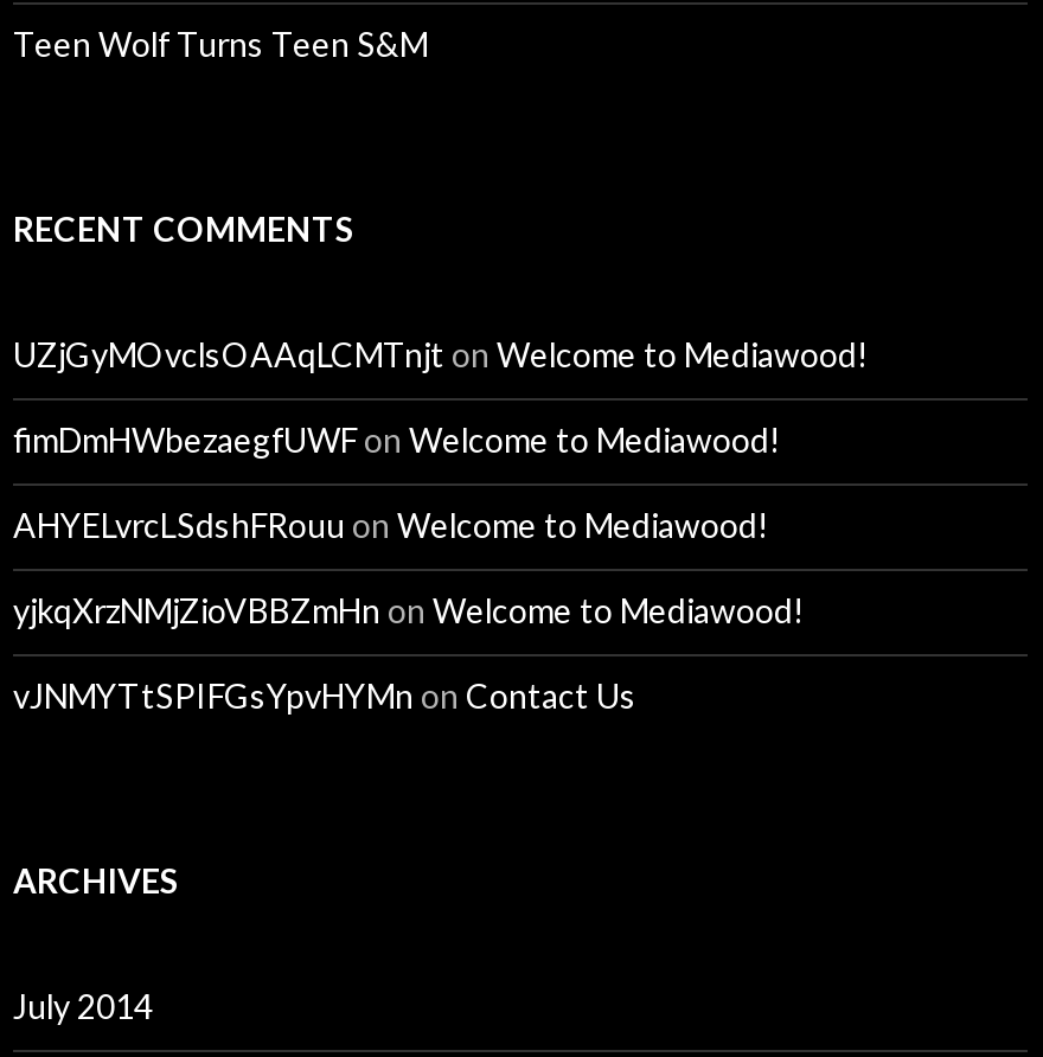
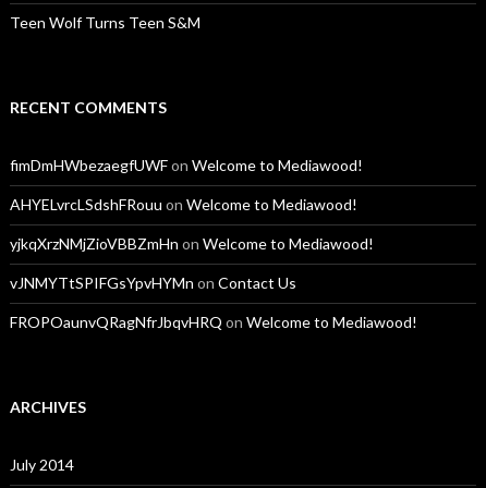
- UZjGyMOvclsOAAqLCMTnjt on Welcome to Mediawood!

moved up: fimDmHWbezaegfUWF on Welcome to Mediawood! | AHYELvrcLSdshFRouu on Welcome to Mediawood! | yjkqXrzNMjZioVBBZmHn on Welcome to Mediawood! | vJNMYTtSPIFGsYpvHYMn on Contact Us

+ FROPOaunvQRagNfrJbqvHRQ on Welcome to Mediawood!
